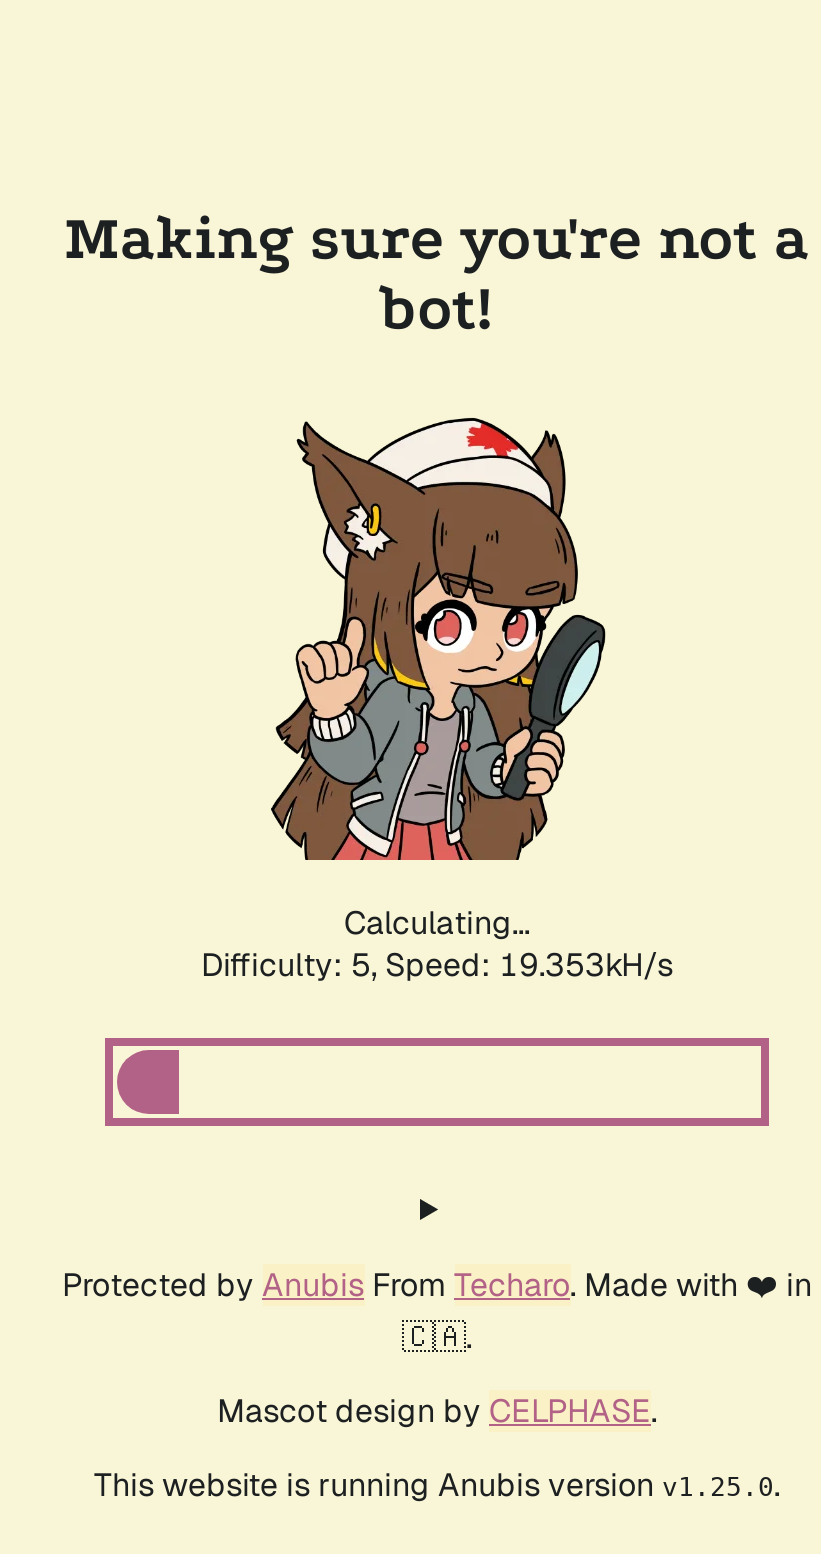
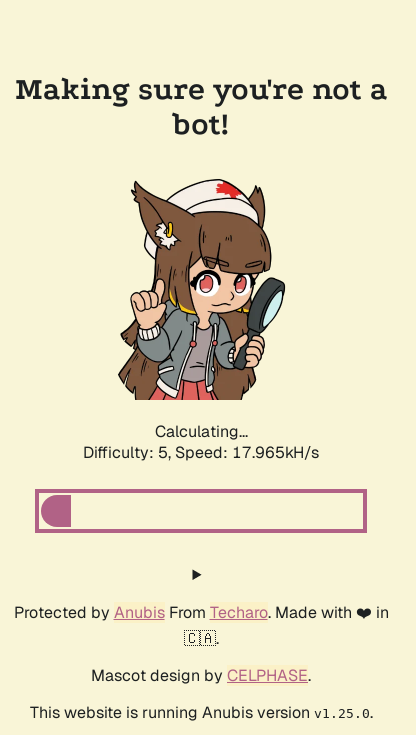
- Difficulty: 5, Speed: 19.353kH/s
+ Difficulty: 5, Speed: 17.965kH/s
